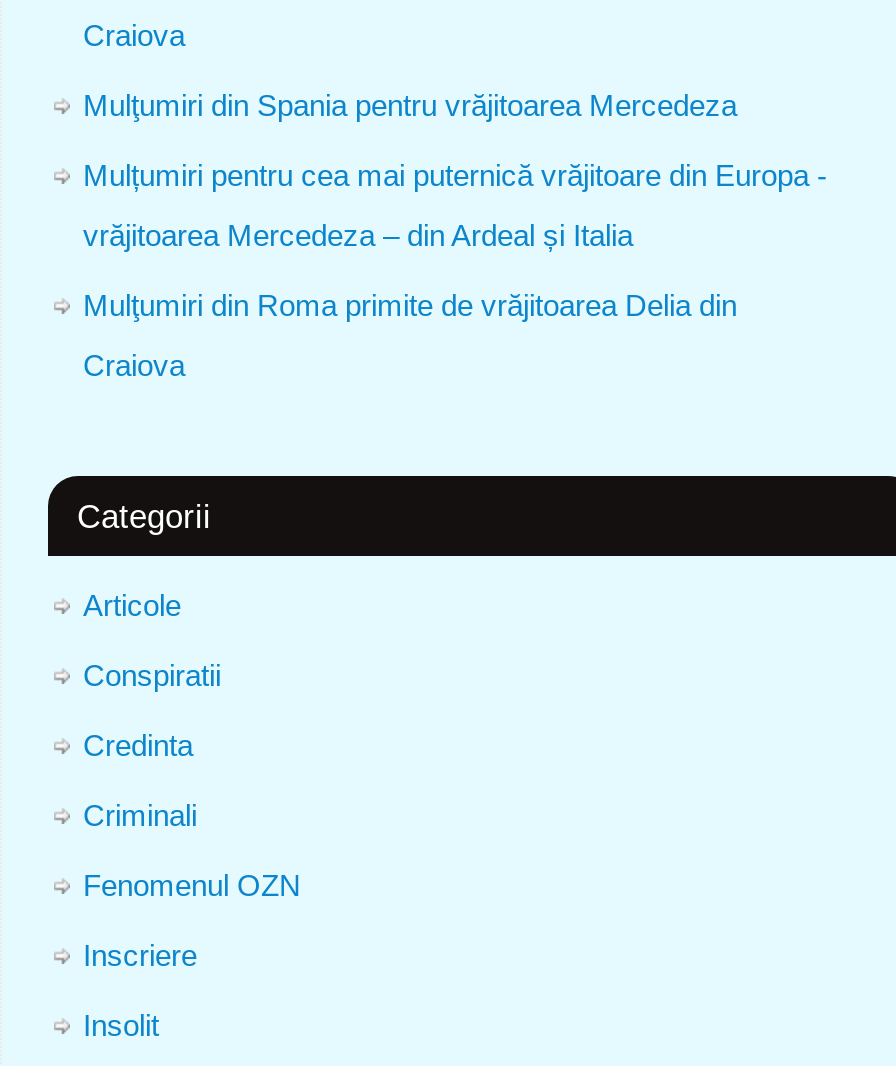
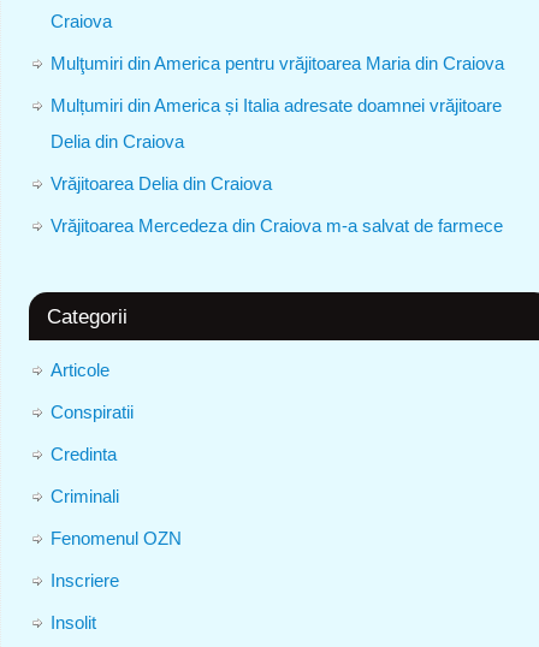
- Mulţumiri din Spania pentru vrăjitoarea Mercedeza
+ Mulţumiri din America pentru vrăjitoarea Maria din Craiova

- Mulțumiri pentru cea mai puternică vrăjitoare din Europa -
+ Mulțumiri din America și Italia adresate doamnei vrăjitoare

- vrăjitoarea Mercedeza – din Ardeal și Italia
+ Delia din Craiova

- Mulţumiri din Roma primite de vrăjitoarea Delia din
+ Vrăjitoarea Delia din Craiova

- Craiova
+ Vrăjitoarea Mercedeza din Craiova m-a salvat de farmece
